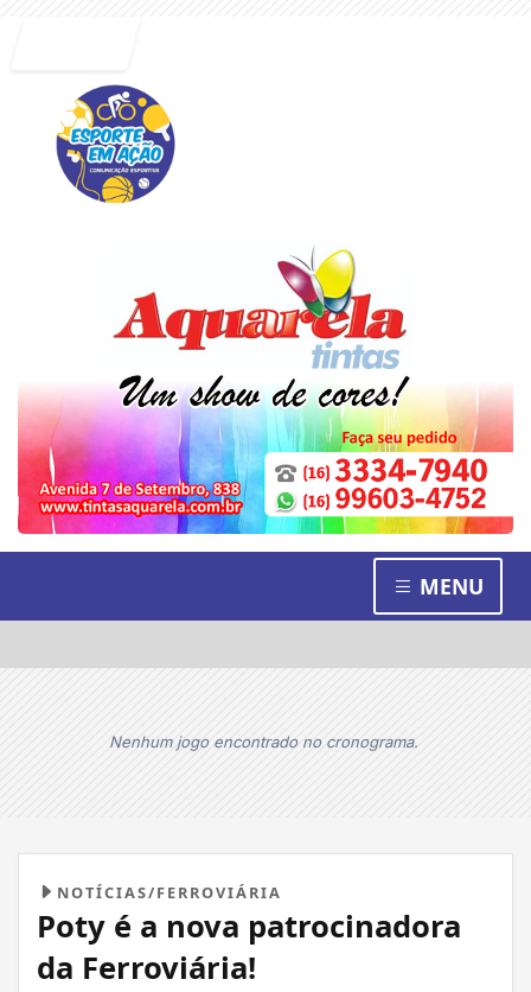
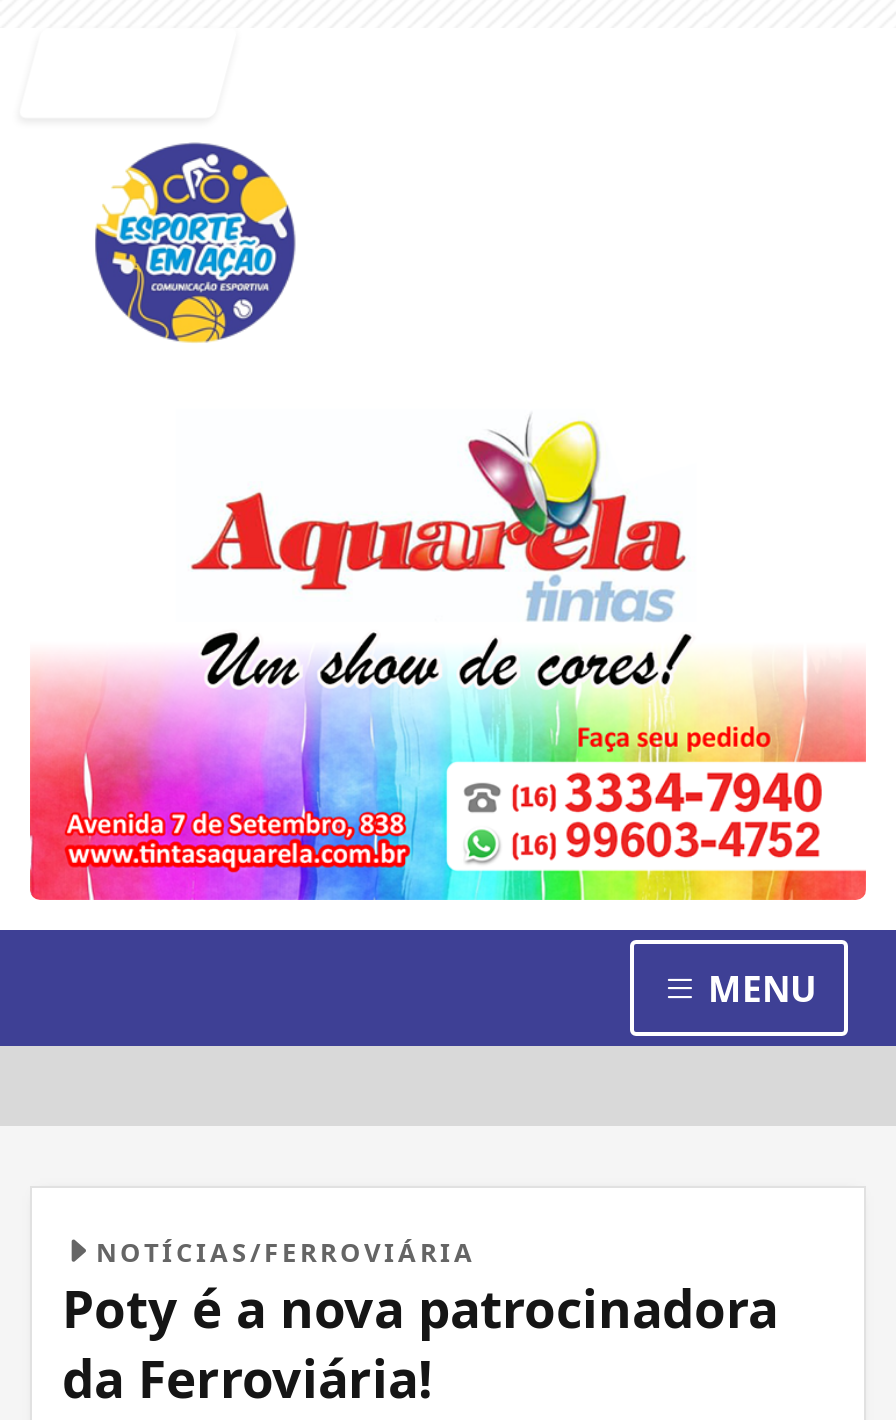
- Nenhum jogo encontrado no cronograma.
